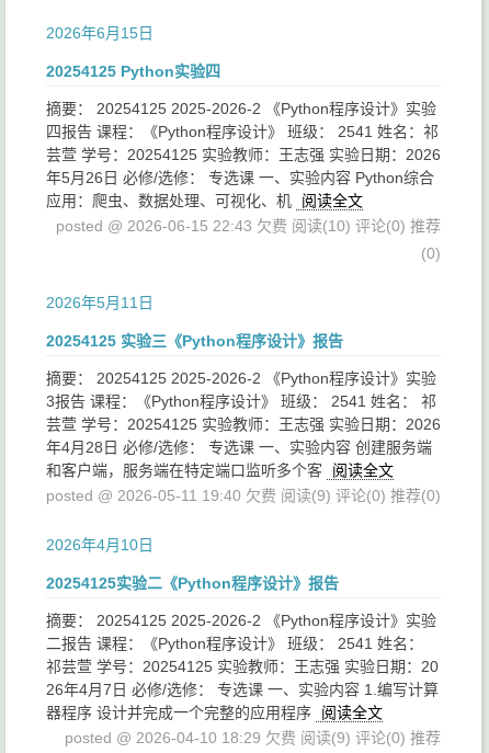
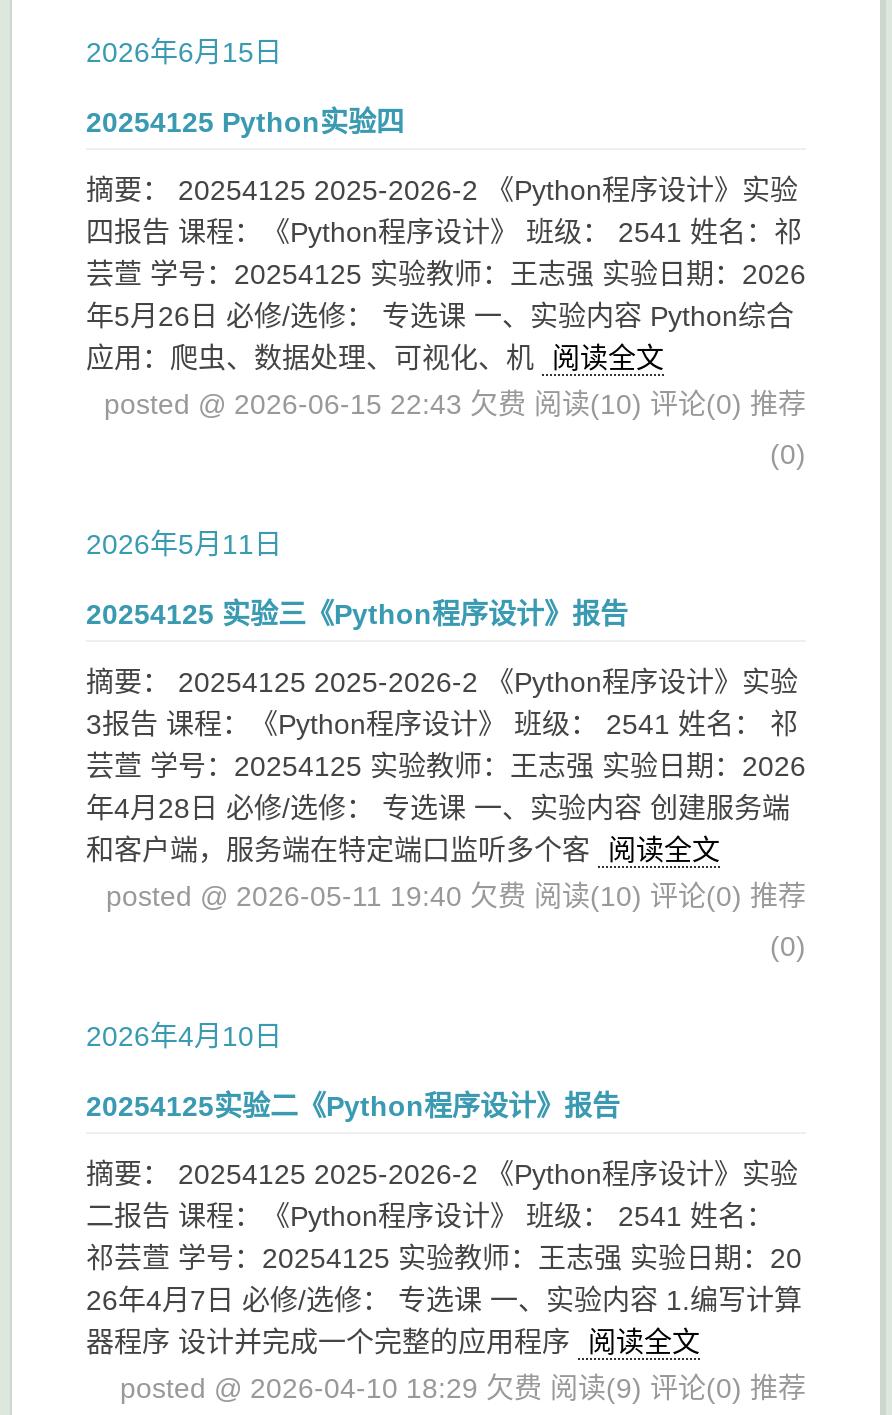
- posted @ 2026-05-11 19:40 欠费阅读(9) 评论(0) 推荐(0)
+ posted @ 2026-05-11 19:40 欠费阅读(10) 评论(0) 推荐
+ (0)
